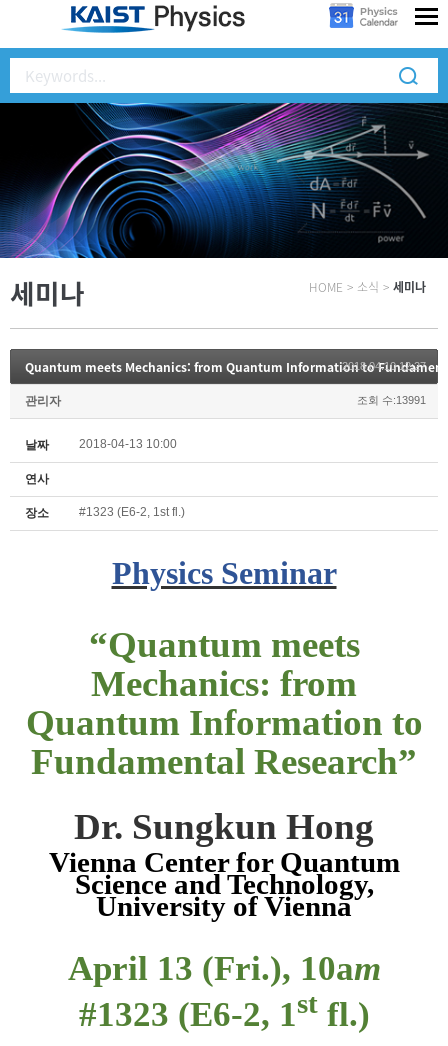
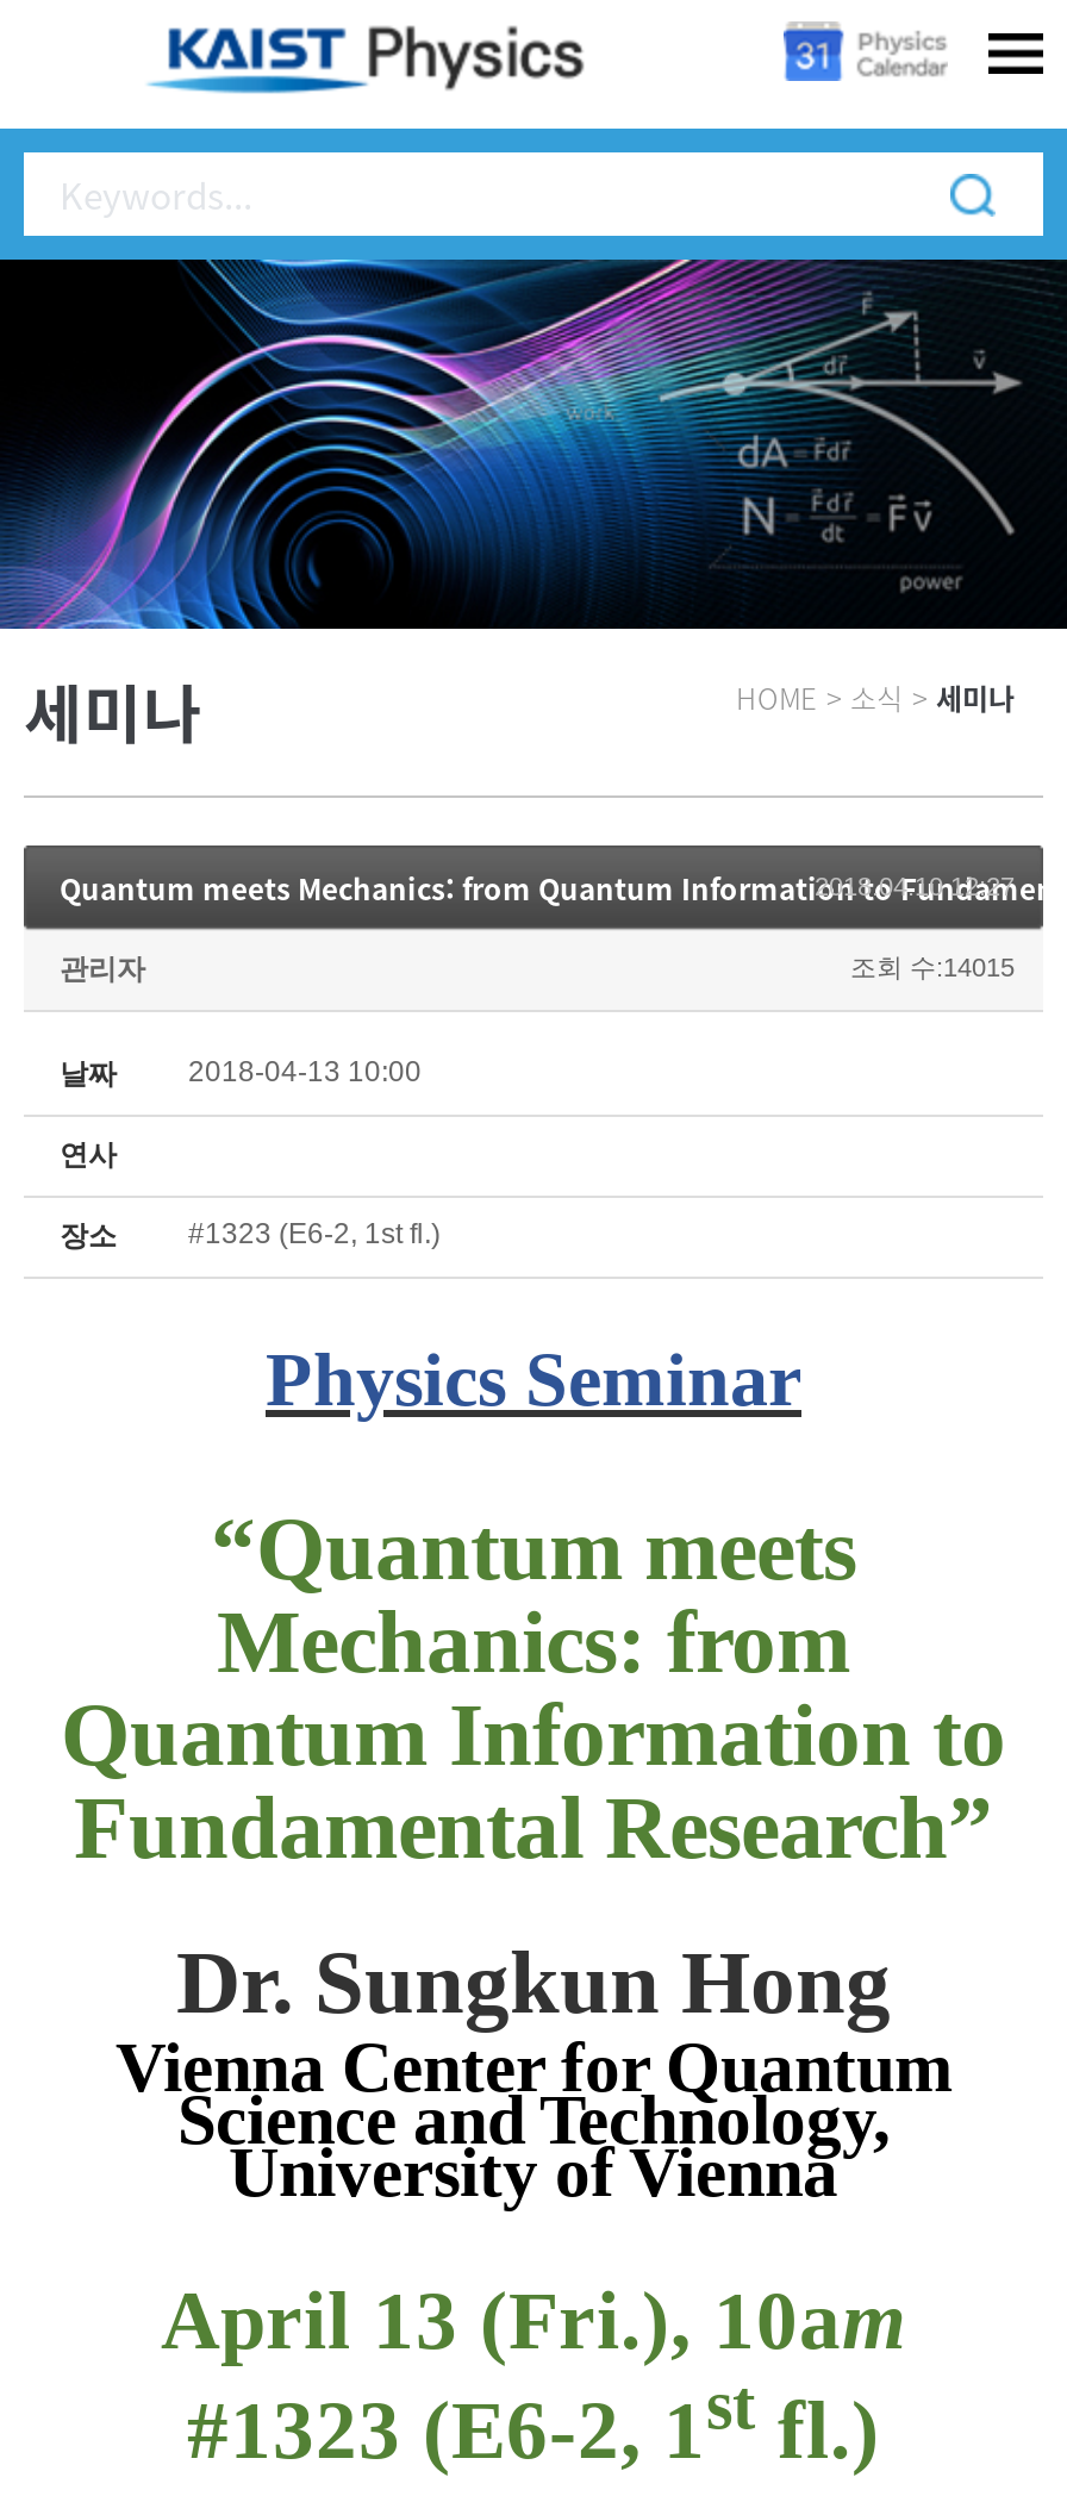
- 조회 수:13991
+ 조회 수:14015
